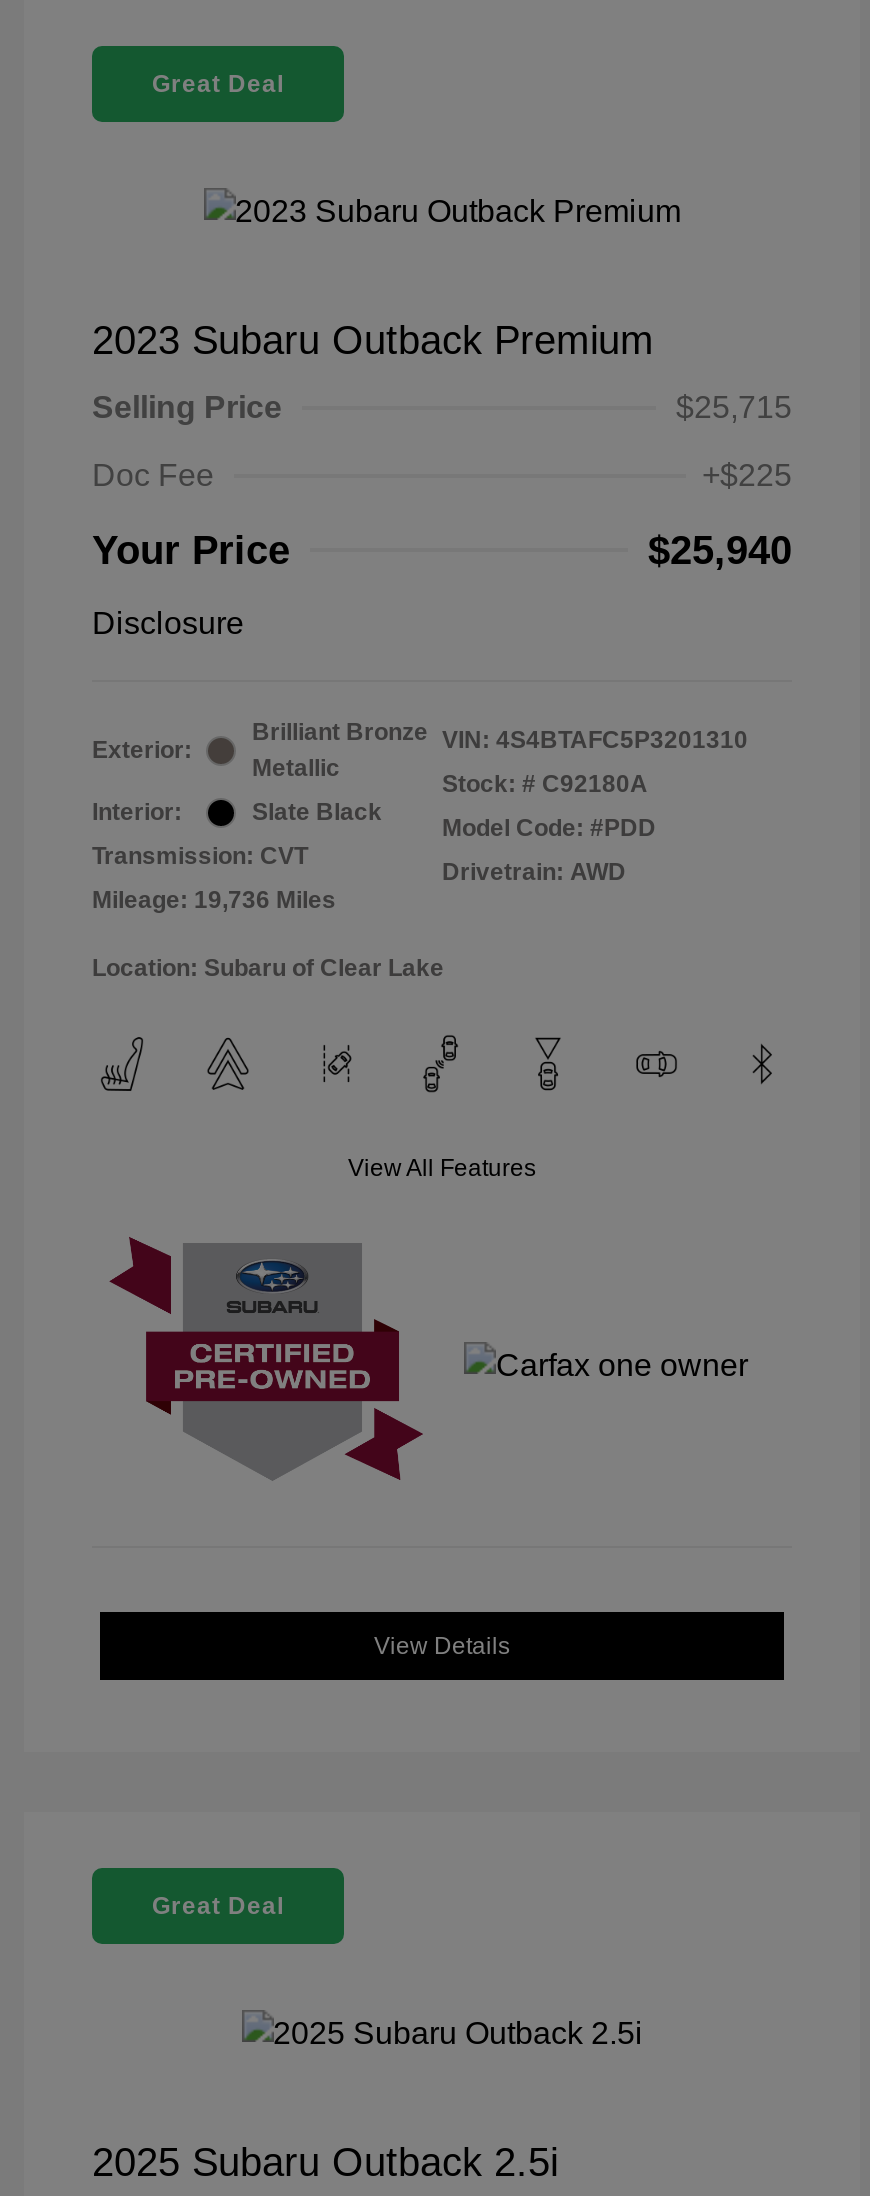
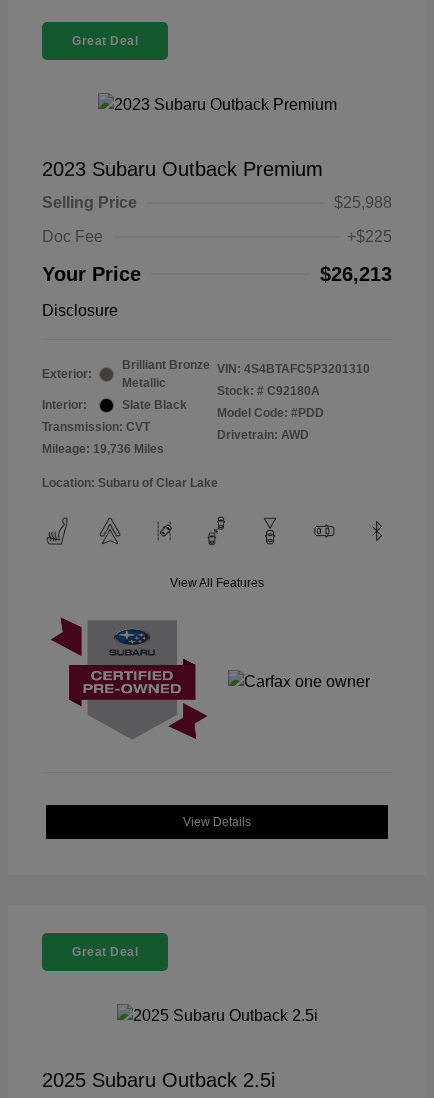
- $25,715
+ $25,988

- $25,940
+ $26,213
